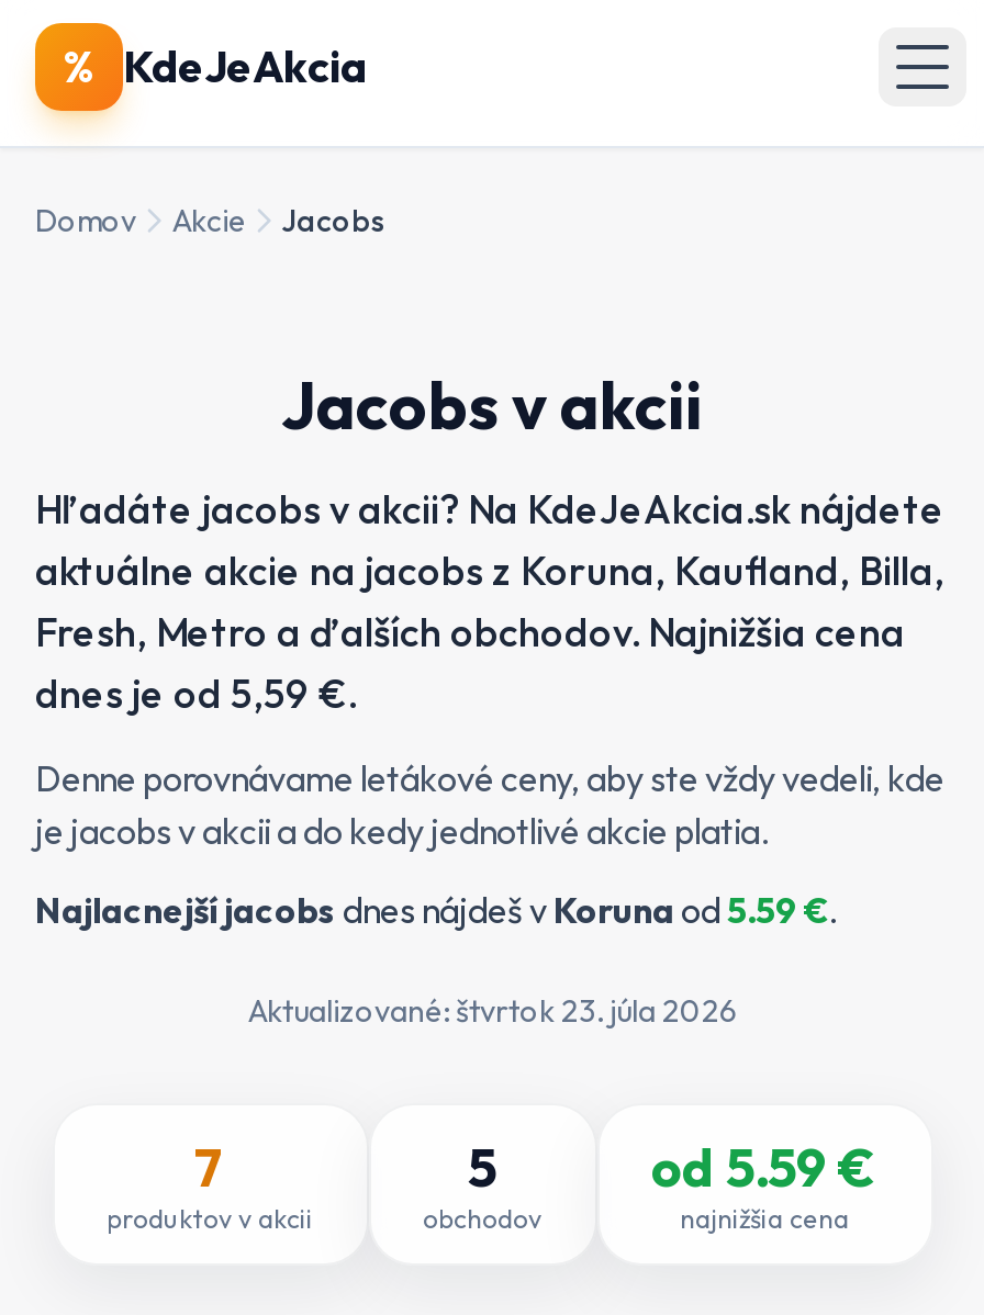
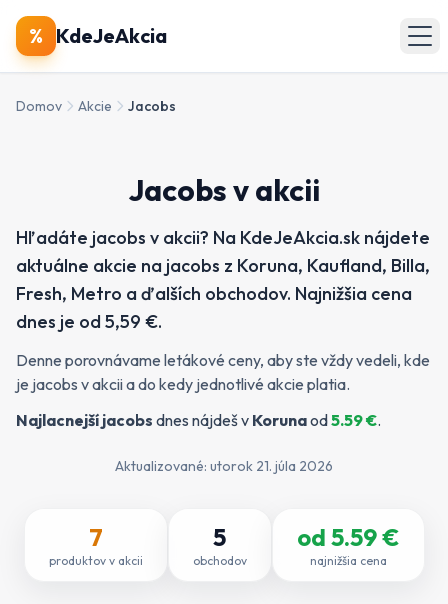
- Aktualizované: štvrtok 23. júla 2026
+ Aktualizované: utorok 21. júla 2026
